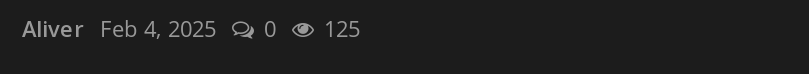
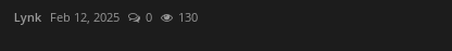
- Aliver Feb 4, 2025
+ Lynk Feb 12, 2025

- 125
+ 130
